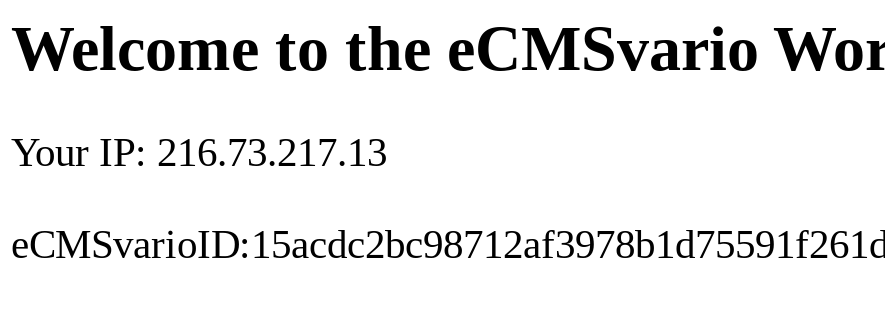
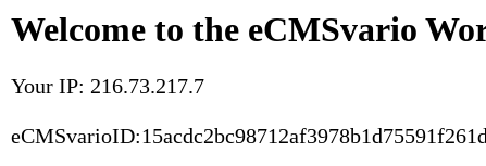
- Your IP: 216.73.217.13
+ Your IP: 216.73.217.7
